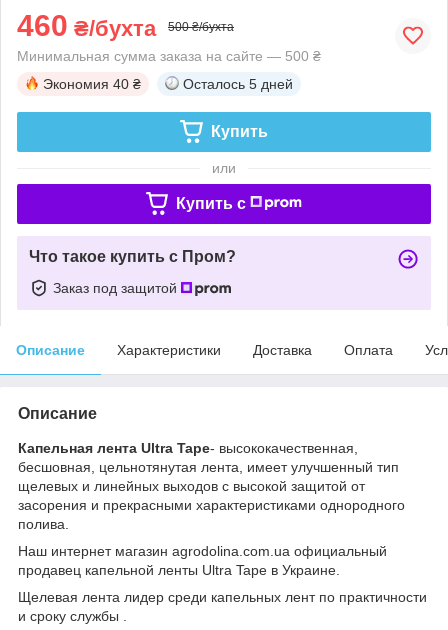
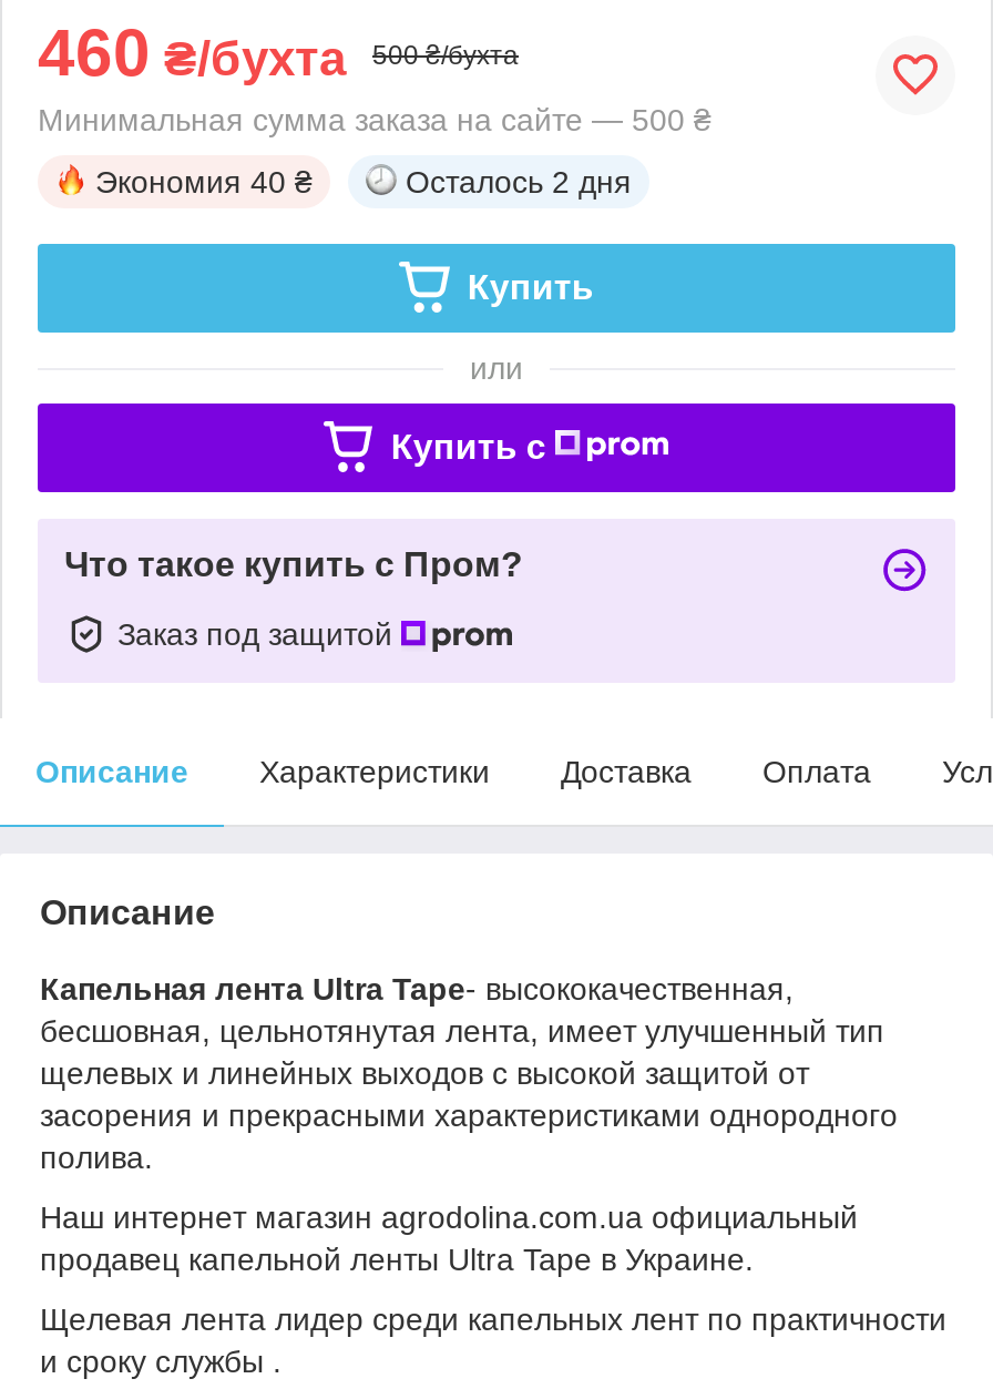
- Осталось 5 дней
+ Осталось 2 дня
